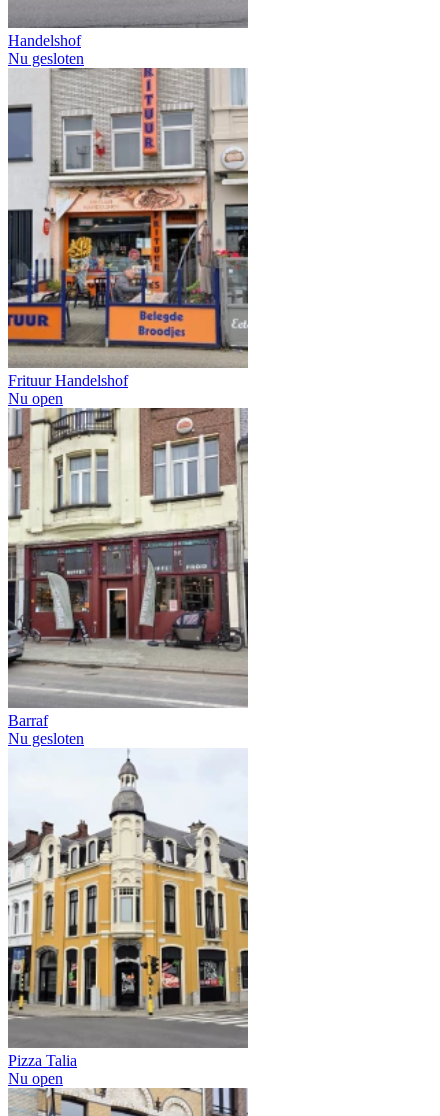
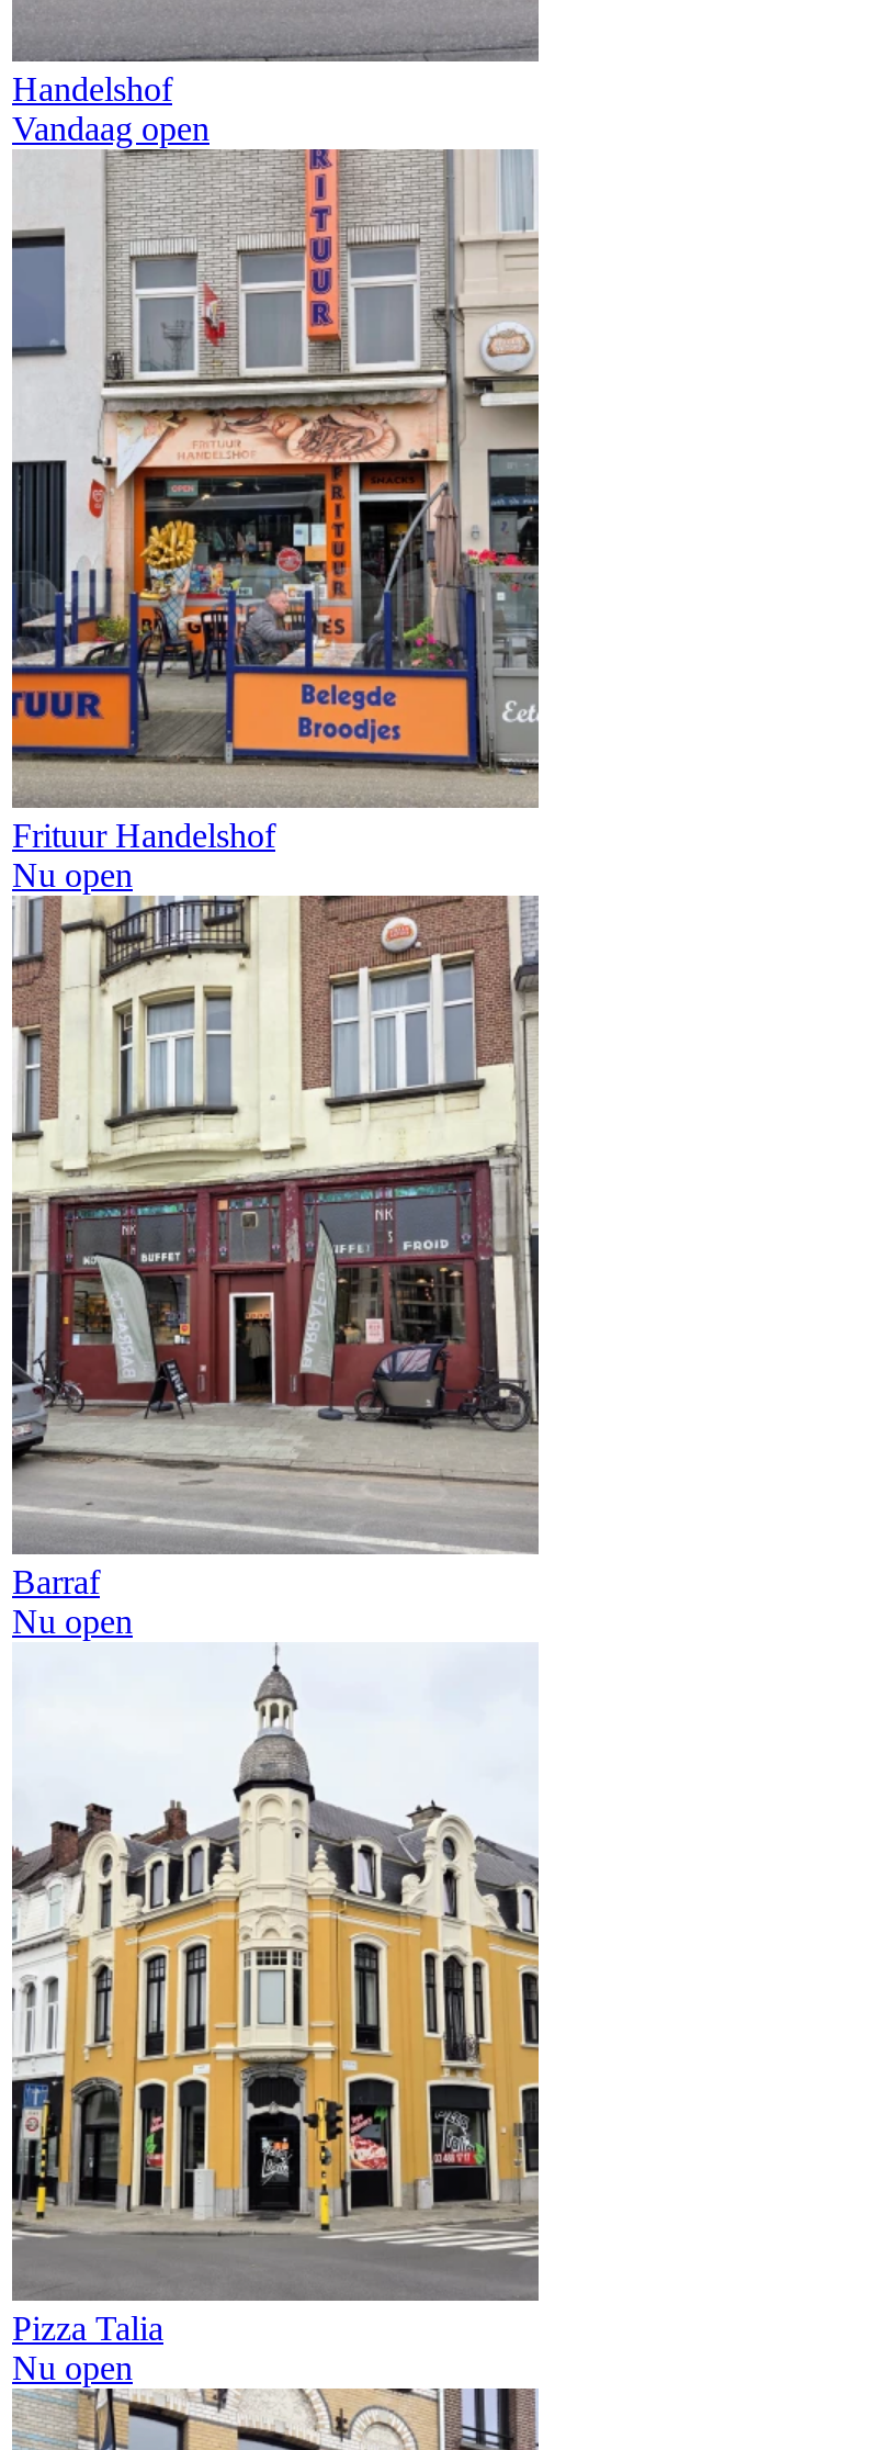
- Nu gesloten
+ Vandaag open

- Nu gesloten
+ Nu open
